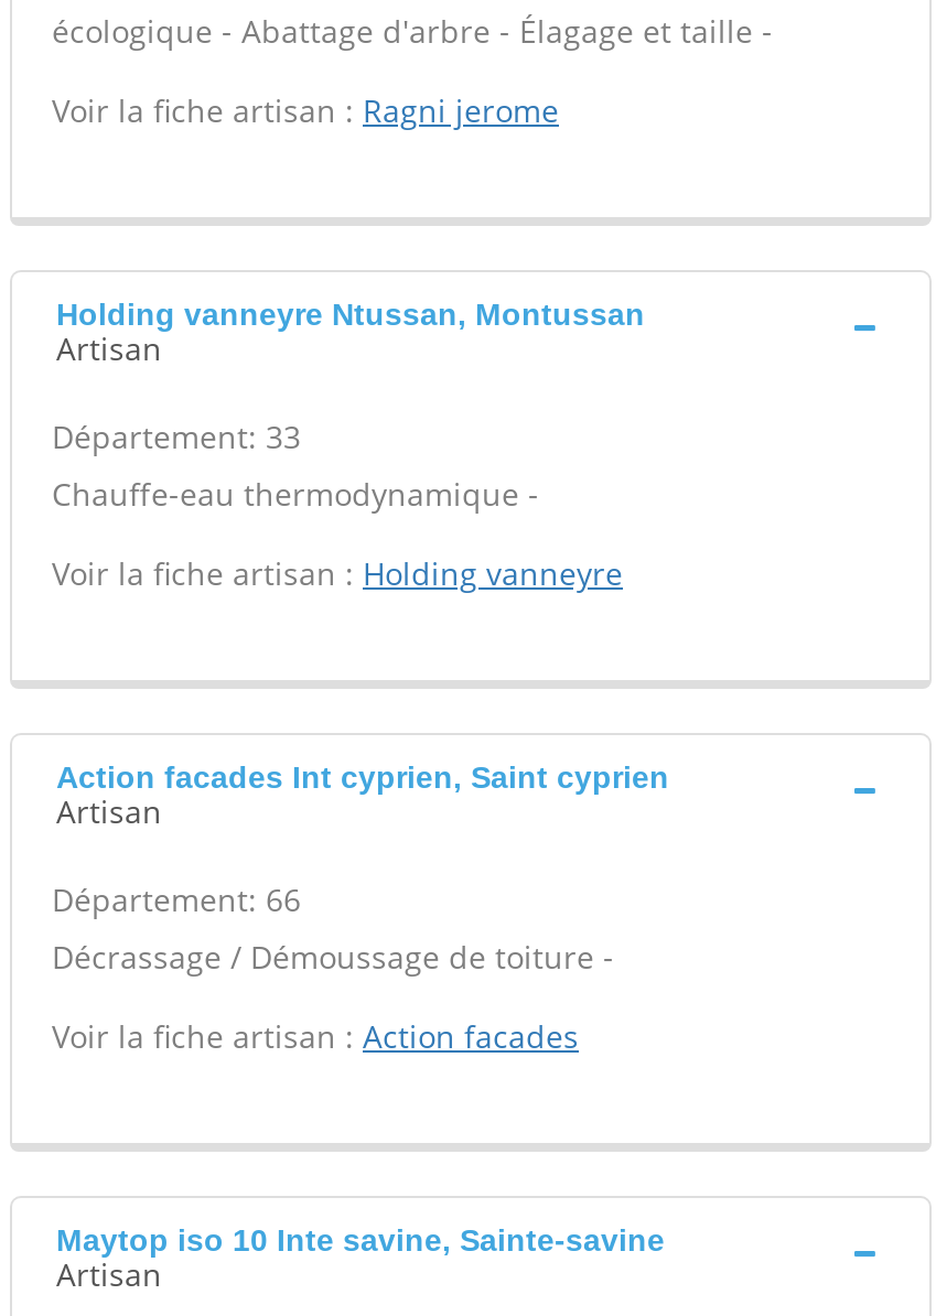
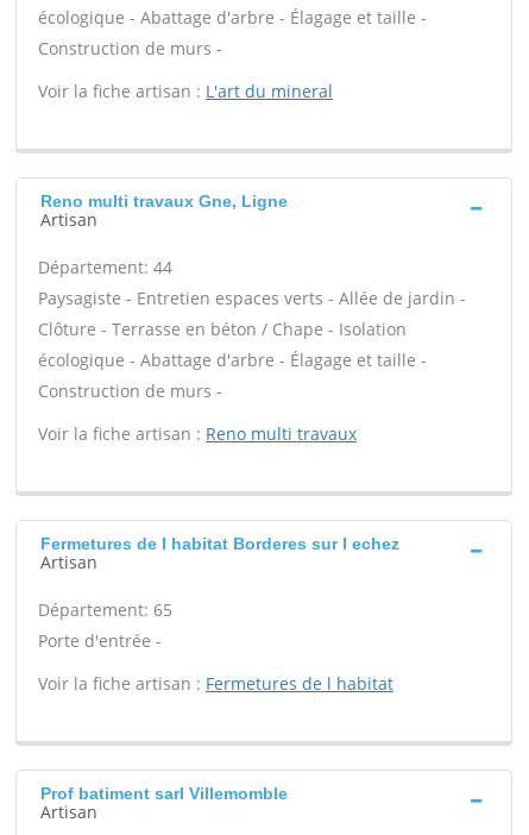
- Voir la fiche artisan : Ragni jerome
+ Construction de murs -
+ Voir la fiche artisan : L'art du mineral

- Holding vanneyre Ntussan, Montussan
+ Reno multi travaux Gne, Ligne

- Département: 33
- Chauffe-eau thermodynamique -
+ Département: 44
+ Paysagiste - Entretien espaces verts - Allée de jardin -
+ Clôture - Terrasse en béton / Chape - Isolation
+ écologique - Abattage d'arbre - Élagage et taille -
+ Construction de murs -

- Voir la fiche artisan : Holding vanneyre
+ Voir la fiche artisan : Reno multi travaux

- Action facades Int cyprien, Saint cyprien
+ Fermetures de l habitat Borderes sur l echez

- Département: 66
- Décrassage / Démoussage de toiture -
+ Département: 65
+ Porte d'entrée -

- Voir la fiche artisan : Action facades
+ Voir la fiche artisan : Fermetures de l habitat

- Maytop iso 10 Inte savine, Sainte-savine
+ Prof batiment sarl Villemomble
